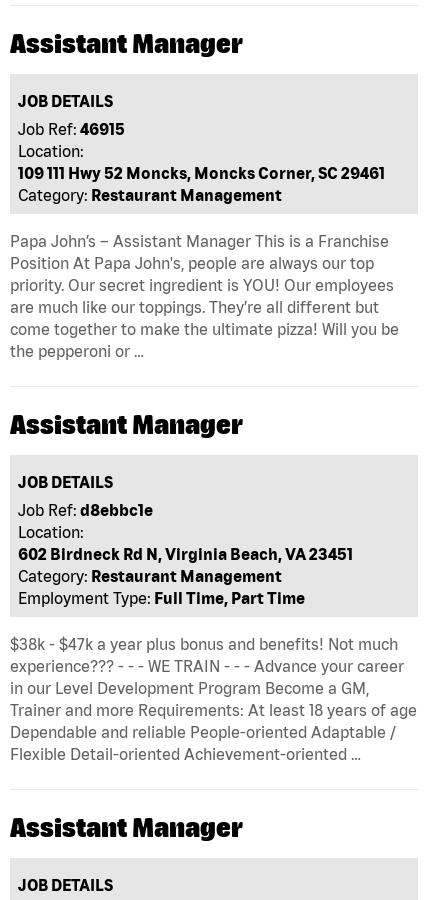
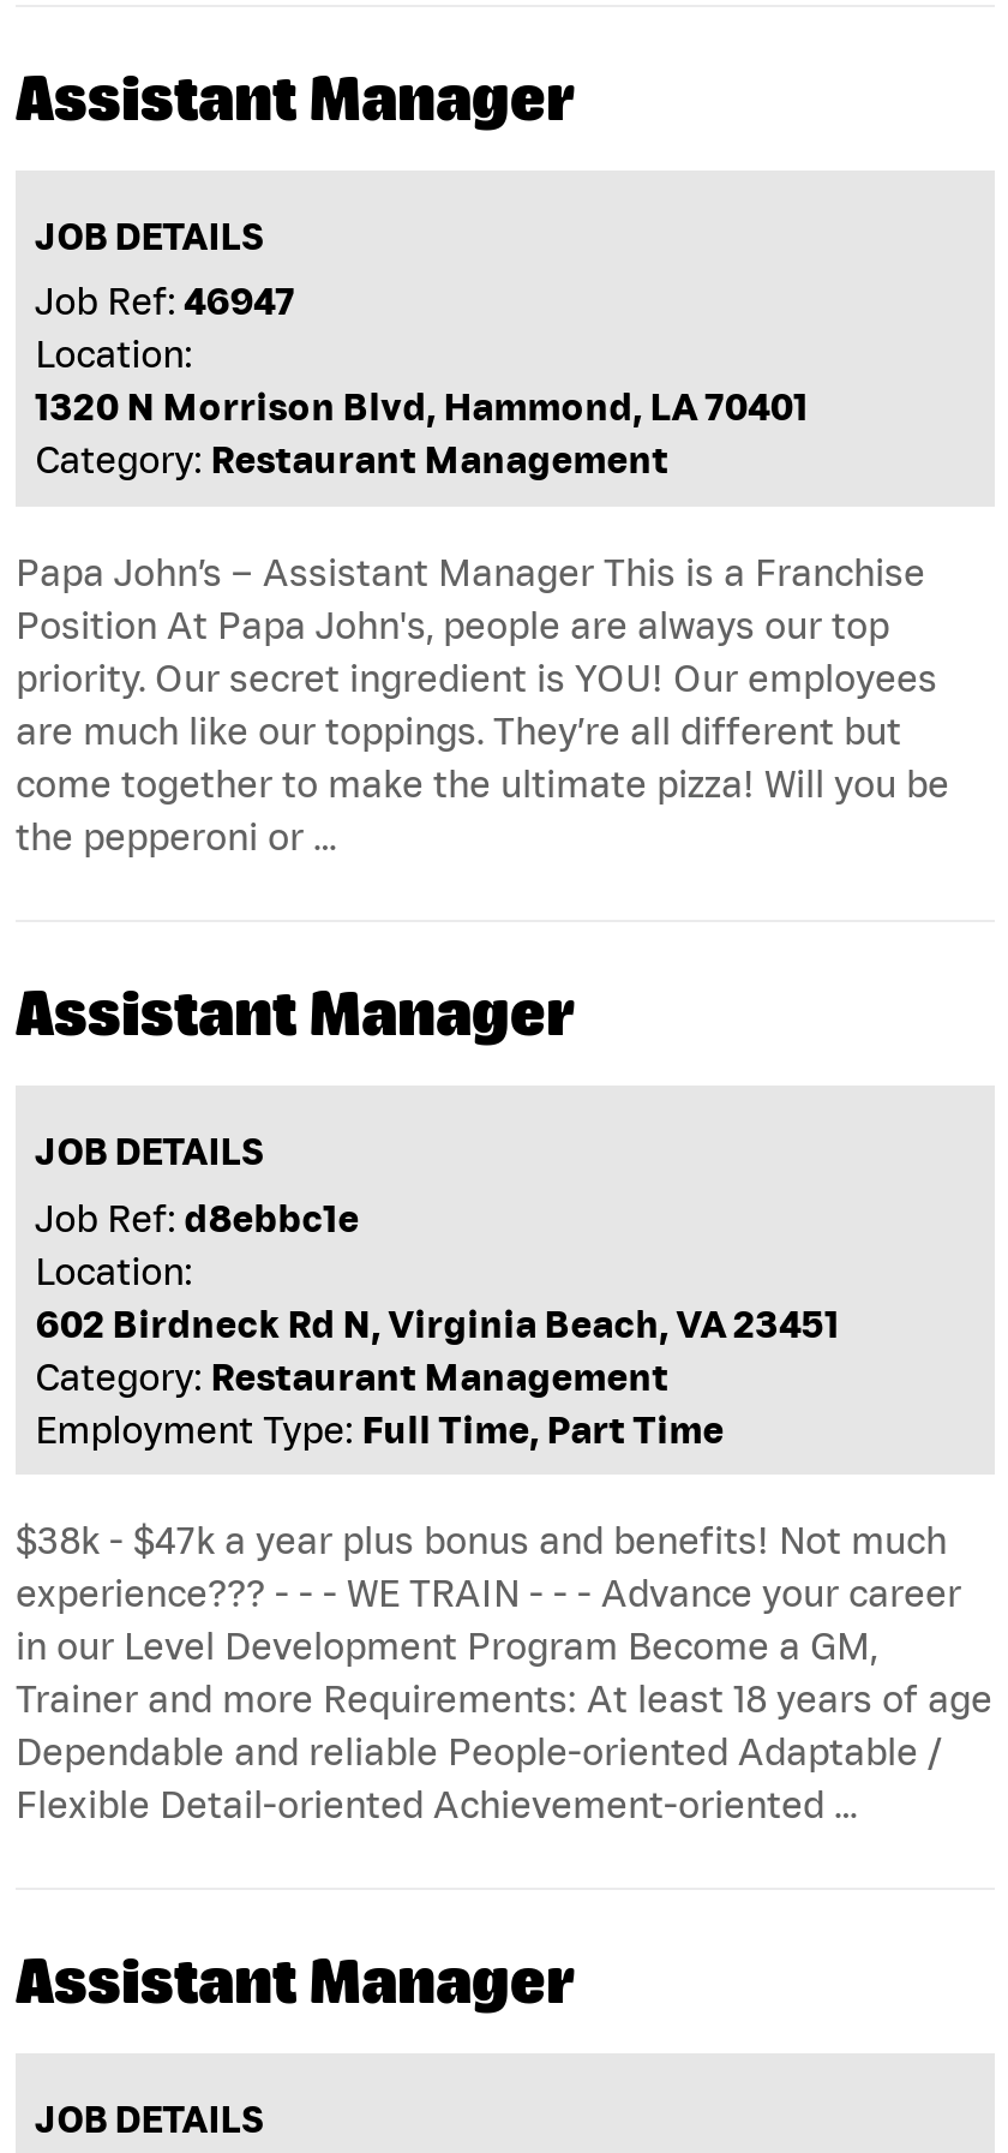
- Job Ref: 46915
+ Job Ref: 46947

- 109 111 Hwy 52 Moncks, Moncks Corner, SC 29461
+ 1320 N Morrison Blvd, Hammond, LA 70401
